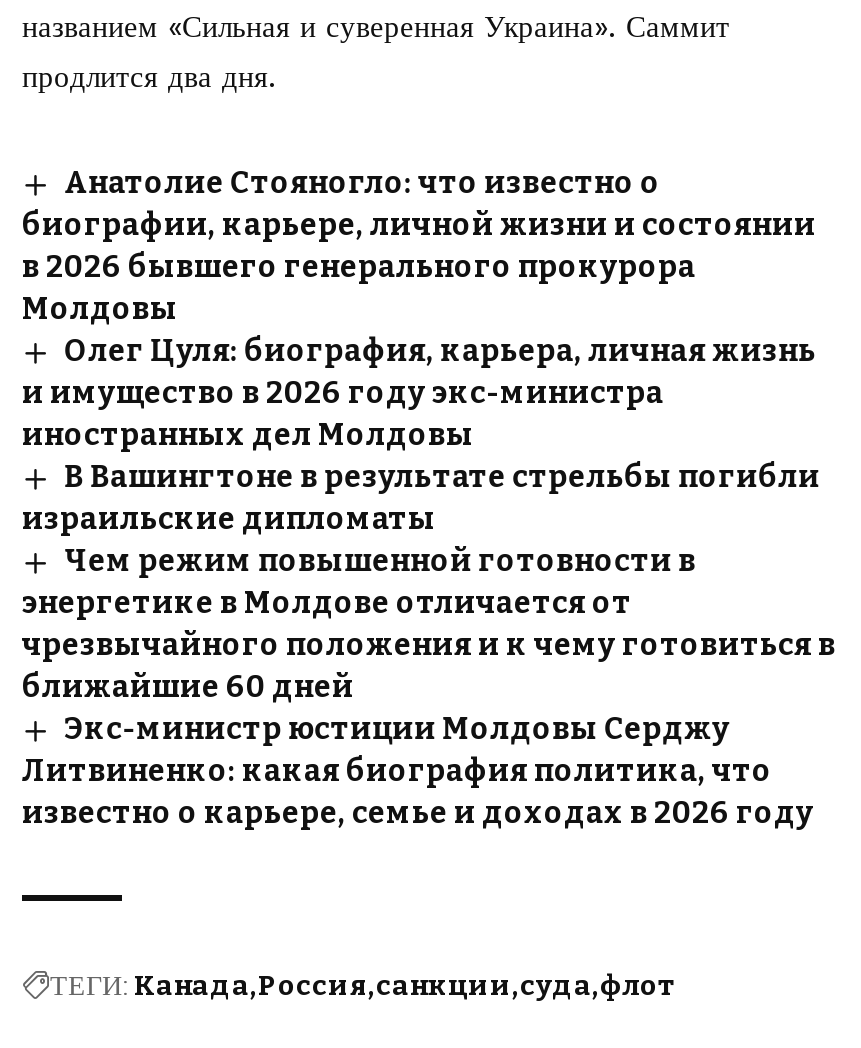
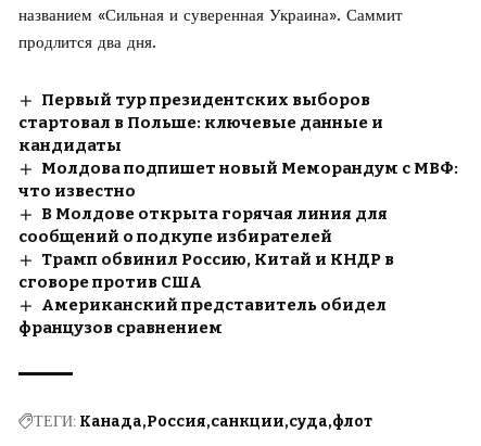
- Анатолие Стояногло: что известно о
- биографии, карьере, личной жизни и состоянии
- в 2026 бывшего генерального прокурора
- Молдовы
- Олег Цуля: биография, карьера, личная жизнь
- и имущество в 2026 году экс-министра
- иностранных дел Молдовы
- В Вашингтоне в результате стрельбы погибли
- израильские дипломаты
- Чем режим повышенной готовности в
- энергетике в Молдове отличается от
- чрезвычайного положения и к чему готовиться в
- ближайшие 60 дней
- Экс-министр юстиции Молдовы Серджу
- Литвиненко: какая биография политика, что
- известно о карьере, семье и доходах в 2026 году
+ Первый тур президентских выборов
+ стартовал в Польше: ключевые данные и
+ кандидаты
+ Молдова подпишет новый Меморандум с МВФ:
+ что известно
+ В Молдове открыта горячая линия для
+ сообщений о подкупе избирателей
+ Трамп обвинил Россию, Китай и КНДР в
+ сговоре против США
+ Американский представитель обидел
+ французов сравнением
